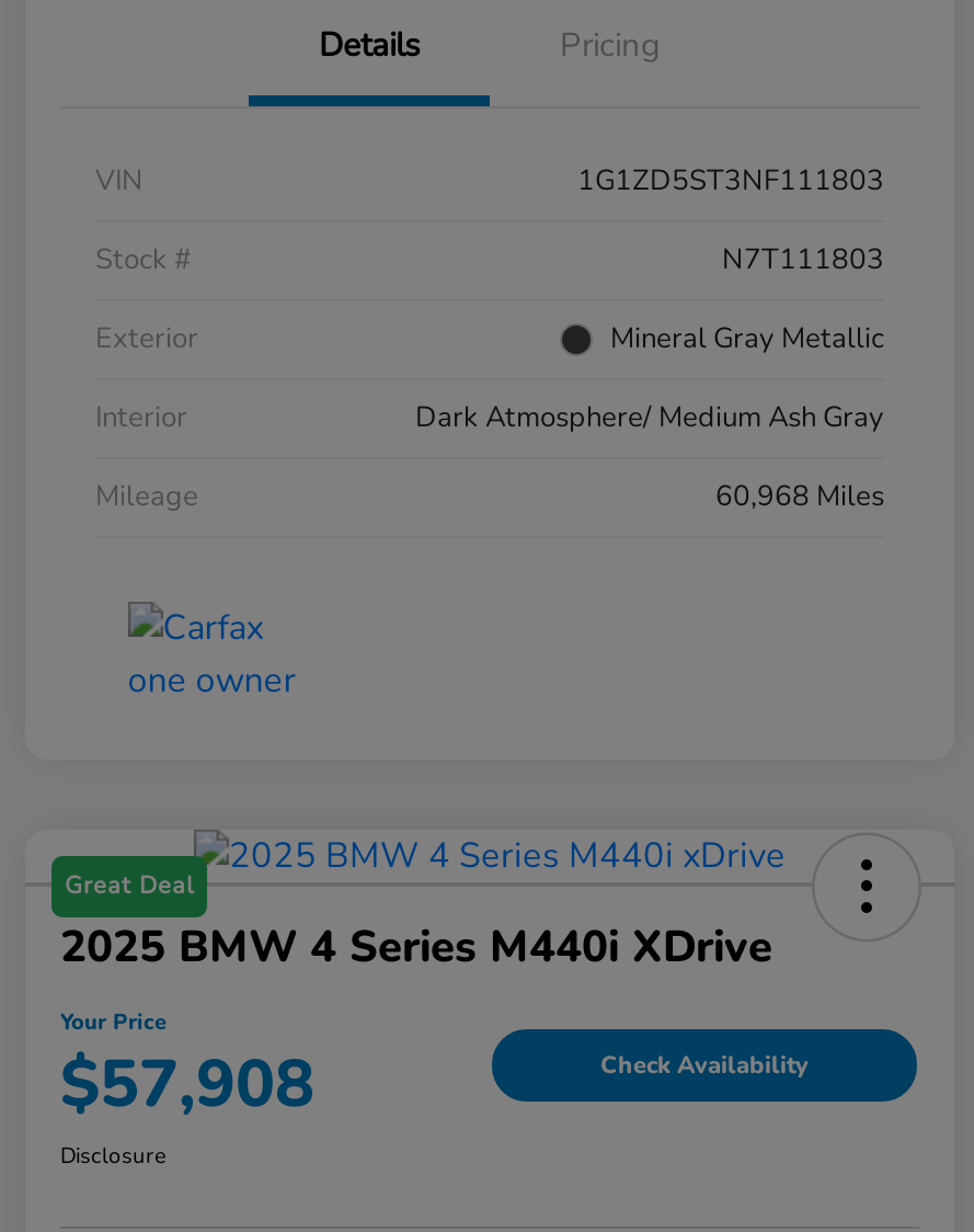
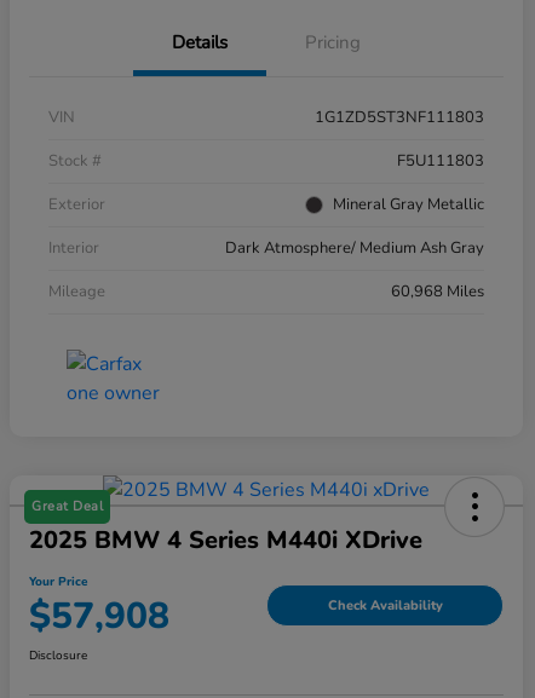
- N7T111803
+ F5U111803
